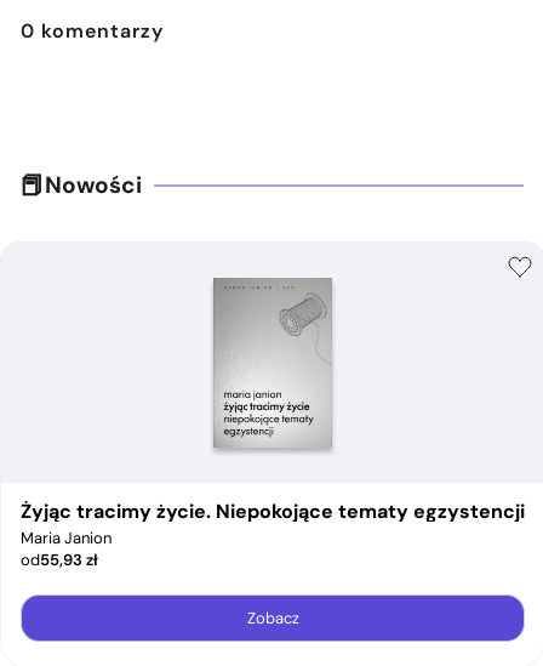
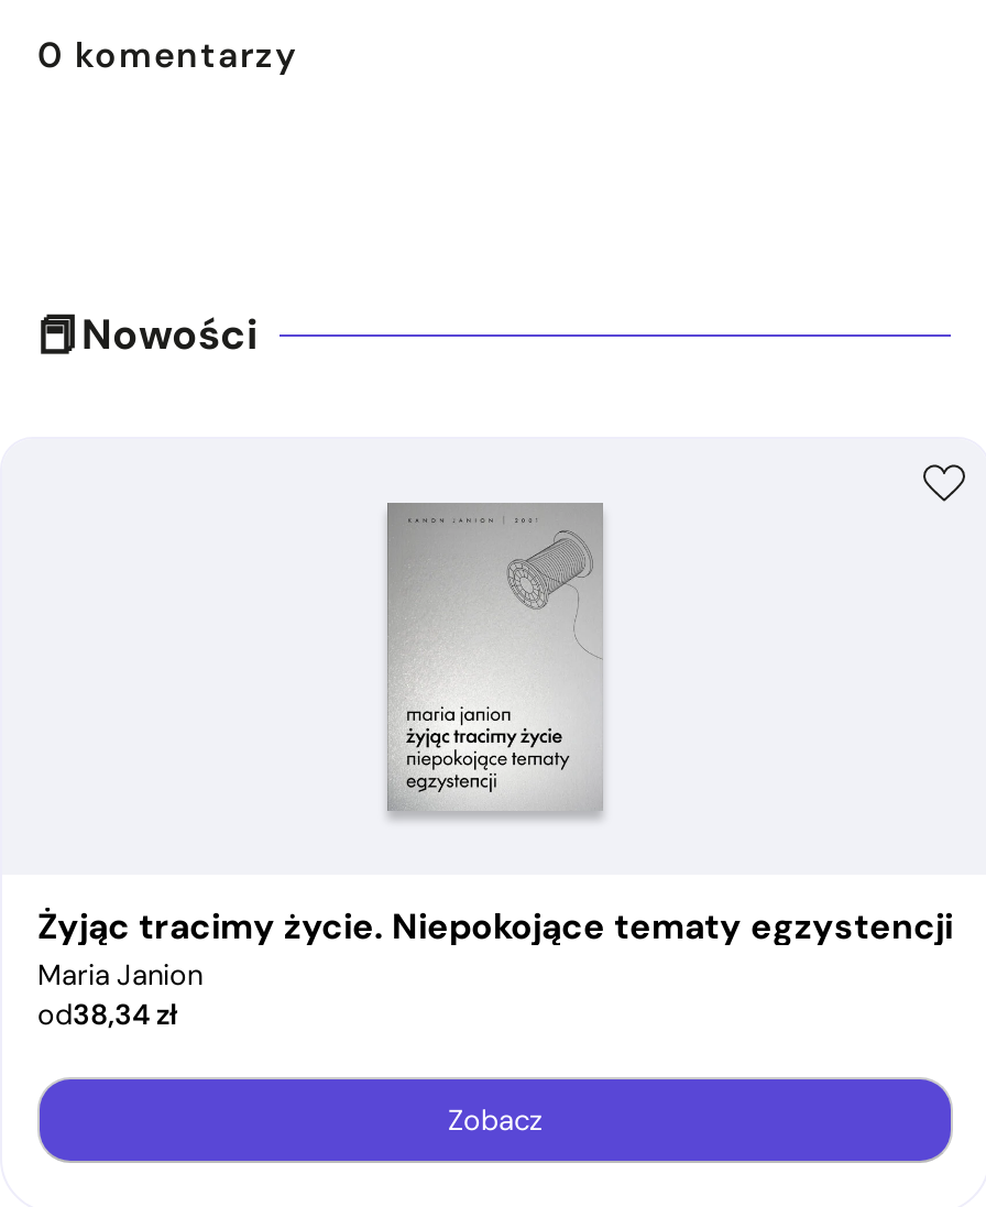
- od55,93 zł
+ od38,34 zł
